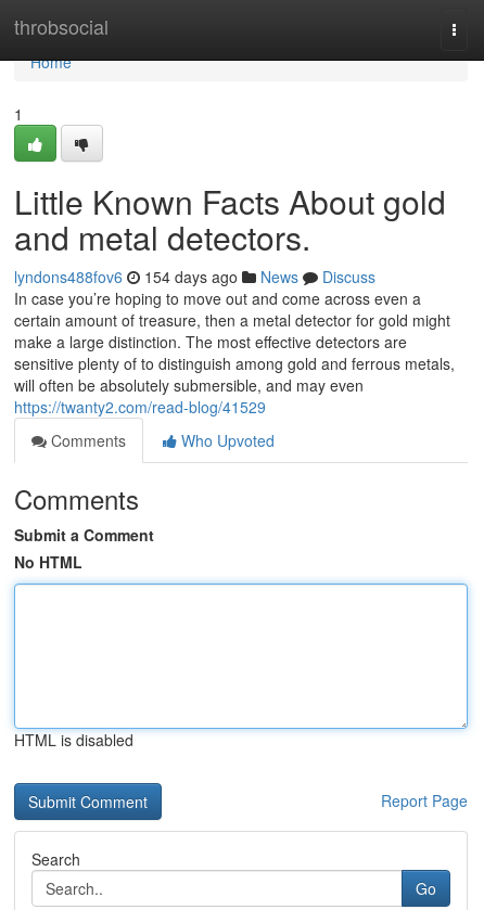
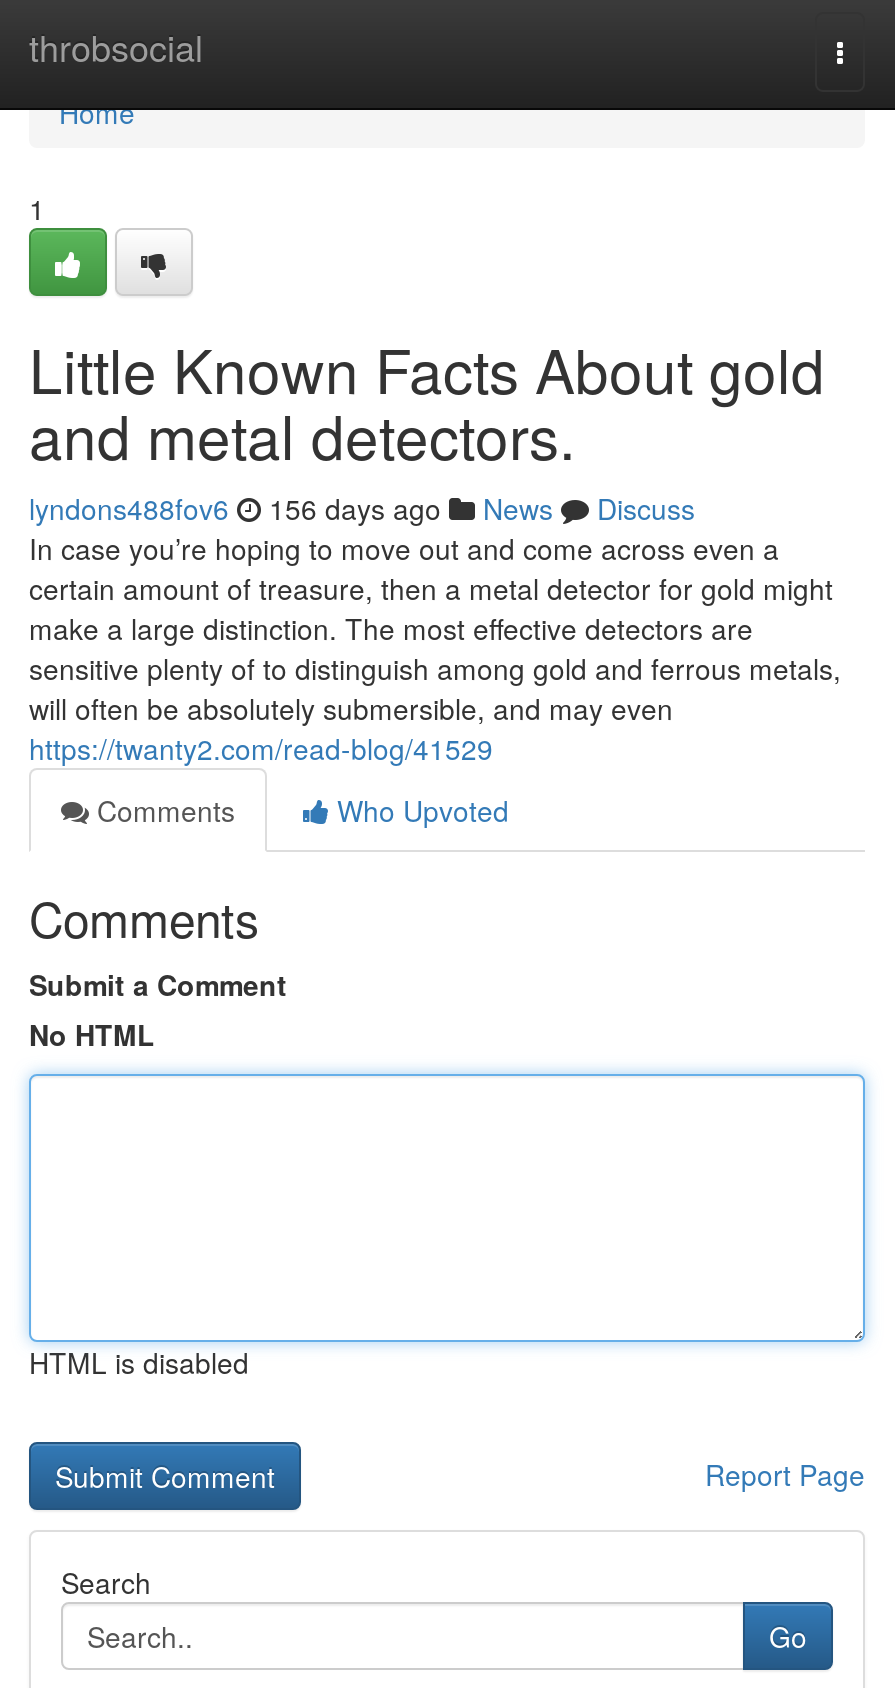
- lyndons488fov6 154 days ago News Discuss
+ lyndons488fov6 156 days ago News Discuss
